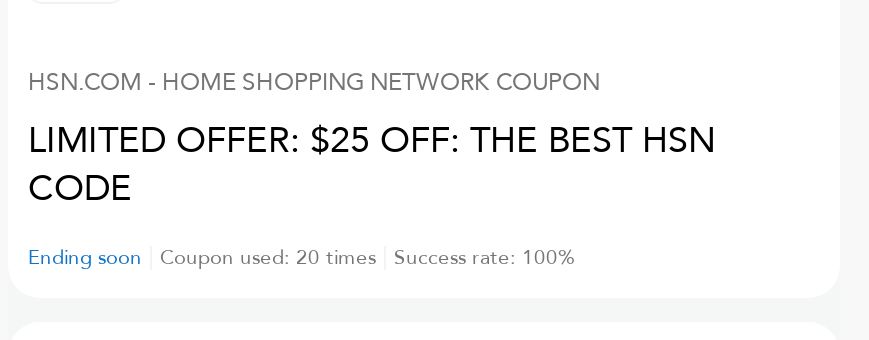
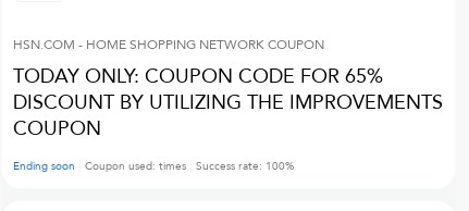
- LIMITED OFFER: $25 OFF: THE BEST HSN
- CODE
+ TODAY ONLY: COUPON CODE FOR 65%
+ DISCOUNT BY UTILIZING THE IMPROVEMENTS
+ COUPON

- Coupon used: 20 times
+ Coupon used: times
